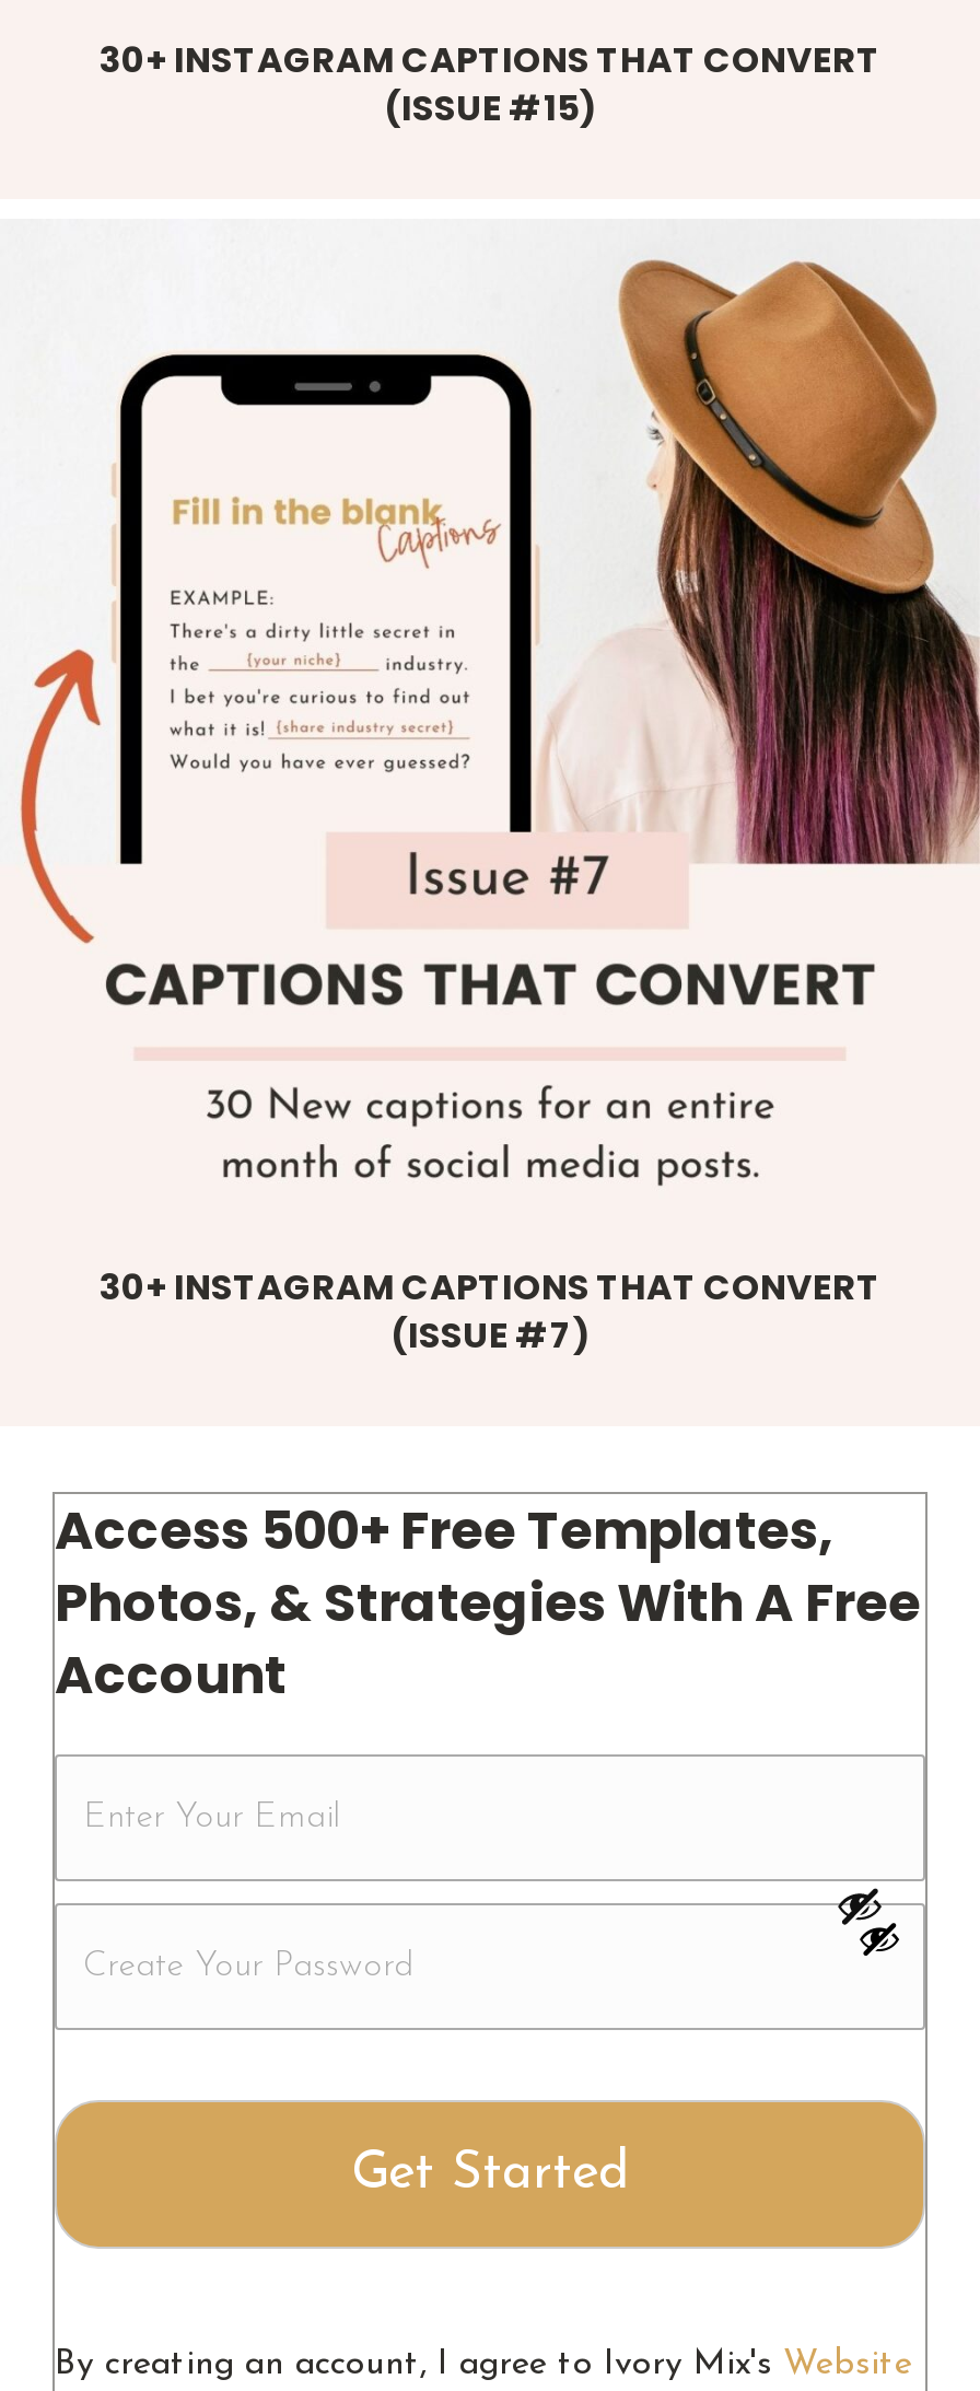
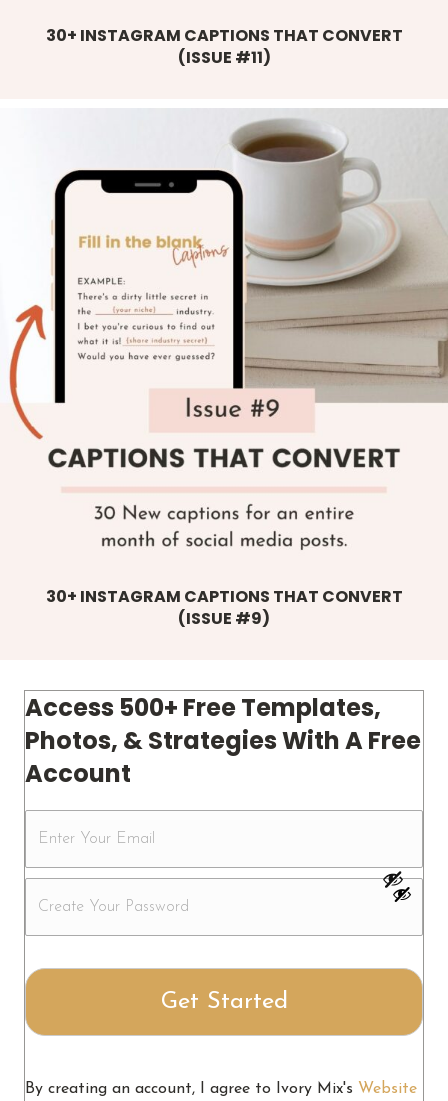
- (ISSUE #15)
+ (ISSUE #11)

- [image]
+ [image]

- (ISSUE #7)
+ (ISSUE #9)
